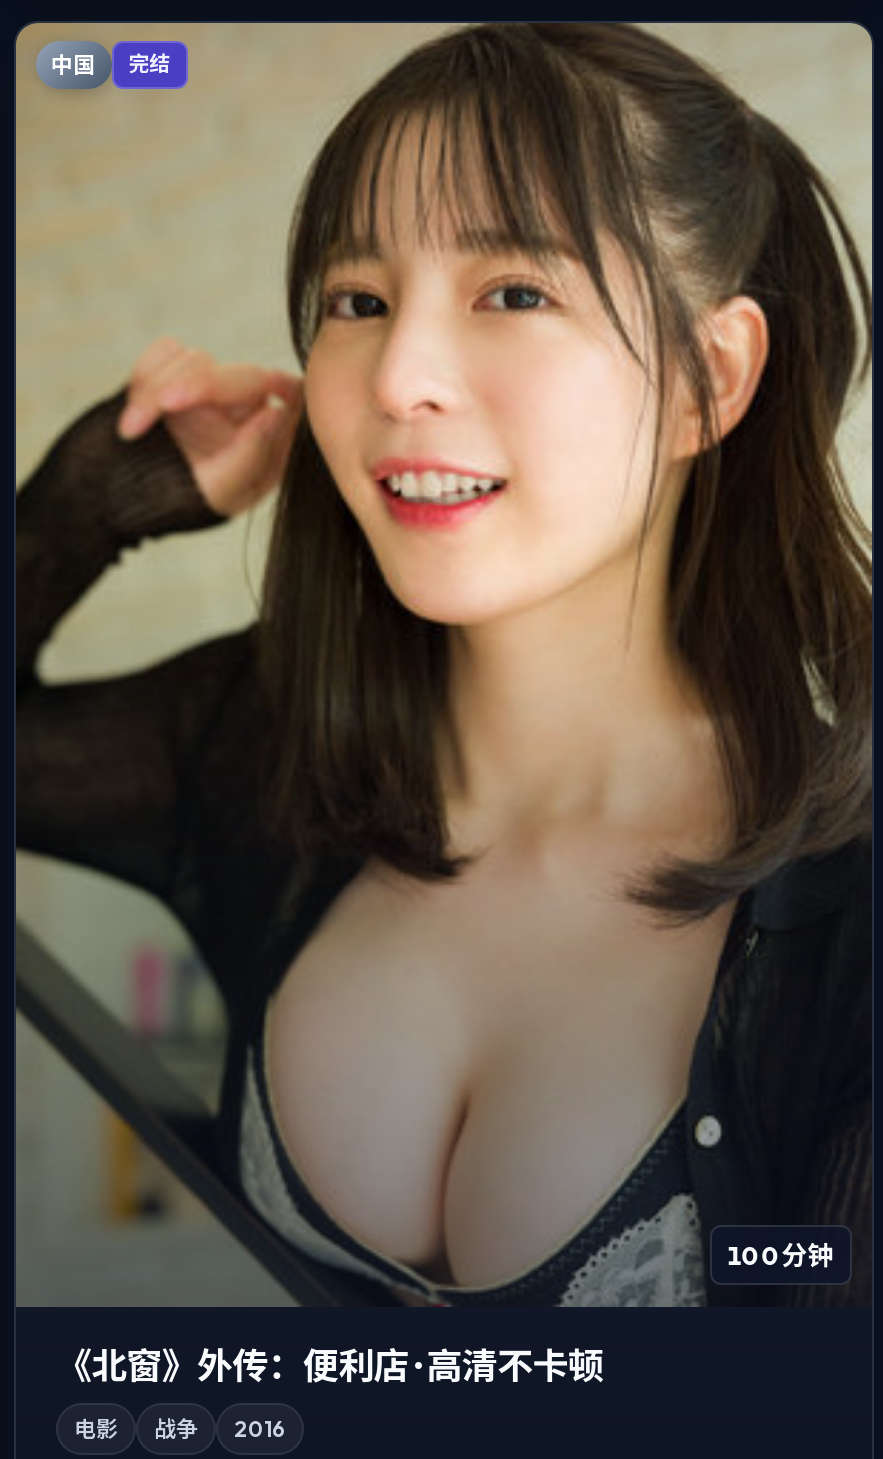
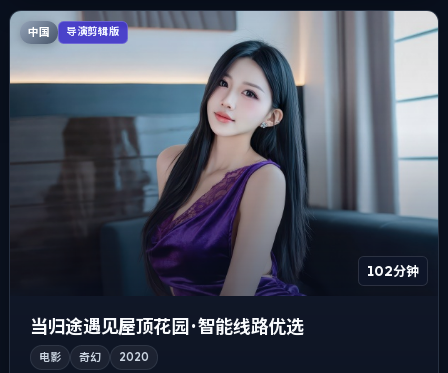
- [image]
- 完结
+ [image]
+ 导演剪辑版

- 100分钟
+ 102分钟

- 《北窗》外传：便利店 · 高清不卡顿
+ 当归途遇见屋顶花园 · 智能线路优选

- 战争
- 2016
+ 奇幻
+ 2020
